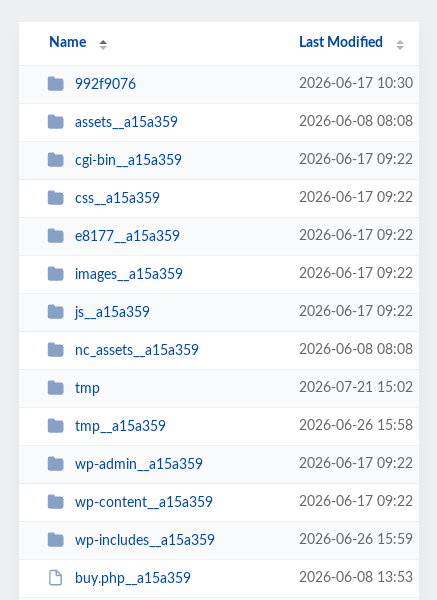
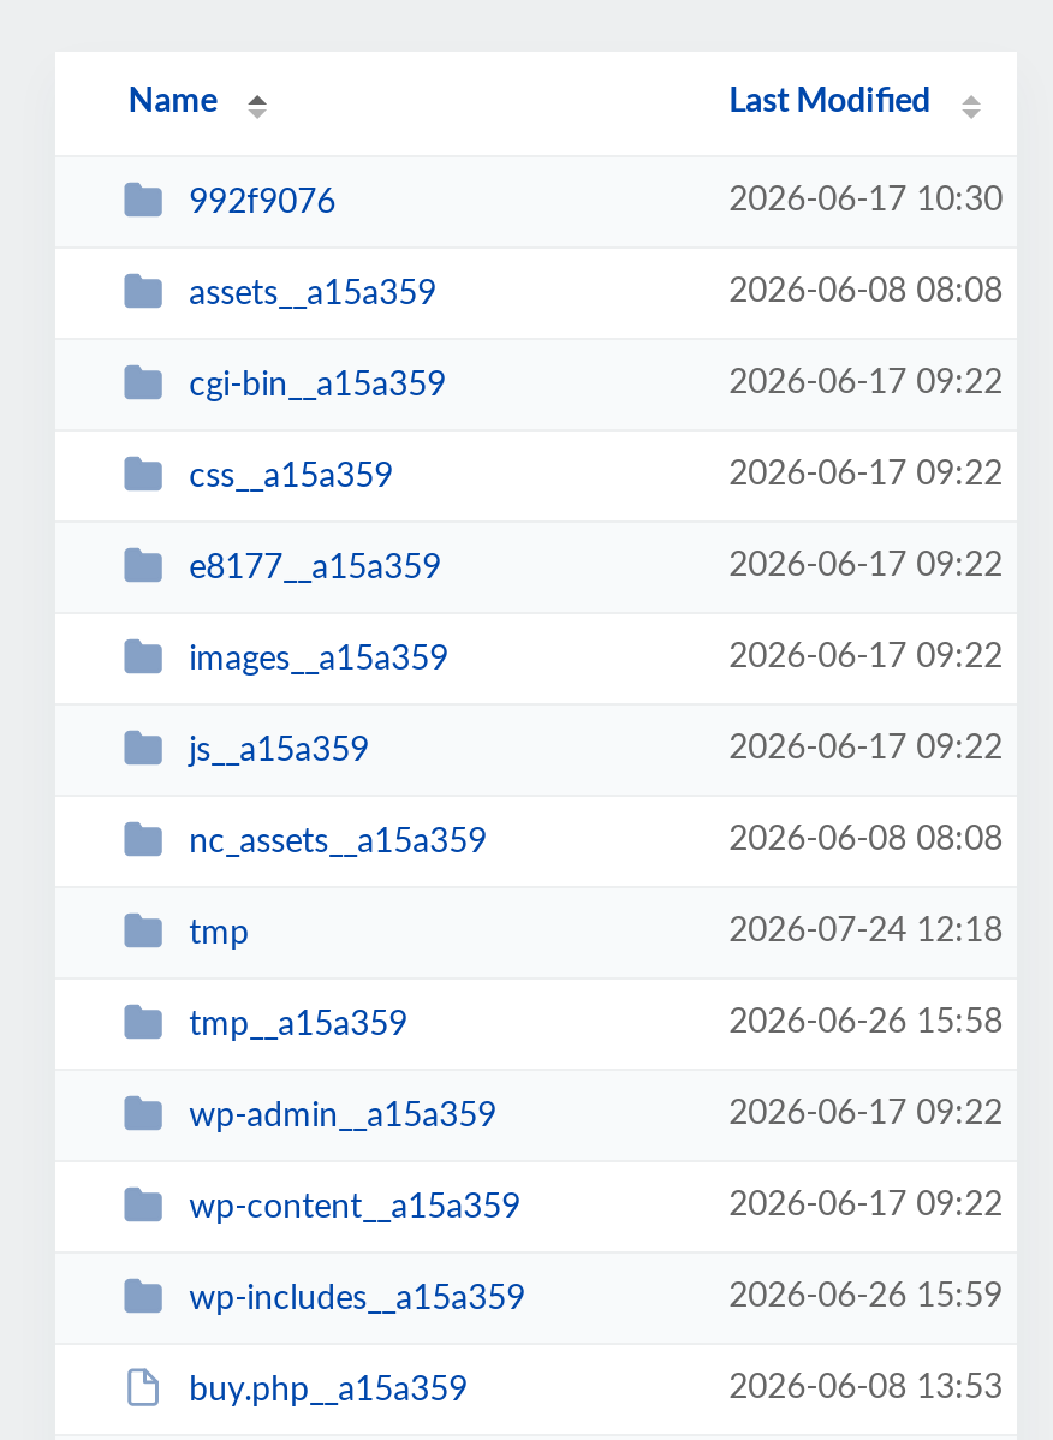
- 2026-07-21 15:02
+ 2026-07-24 12:18
